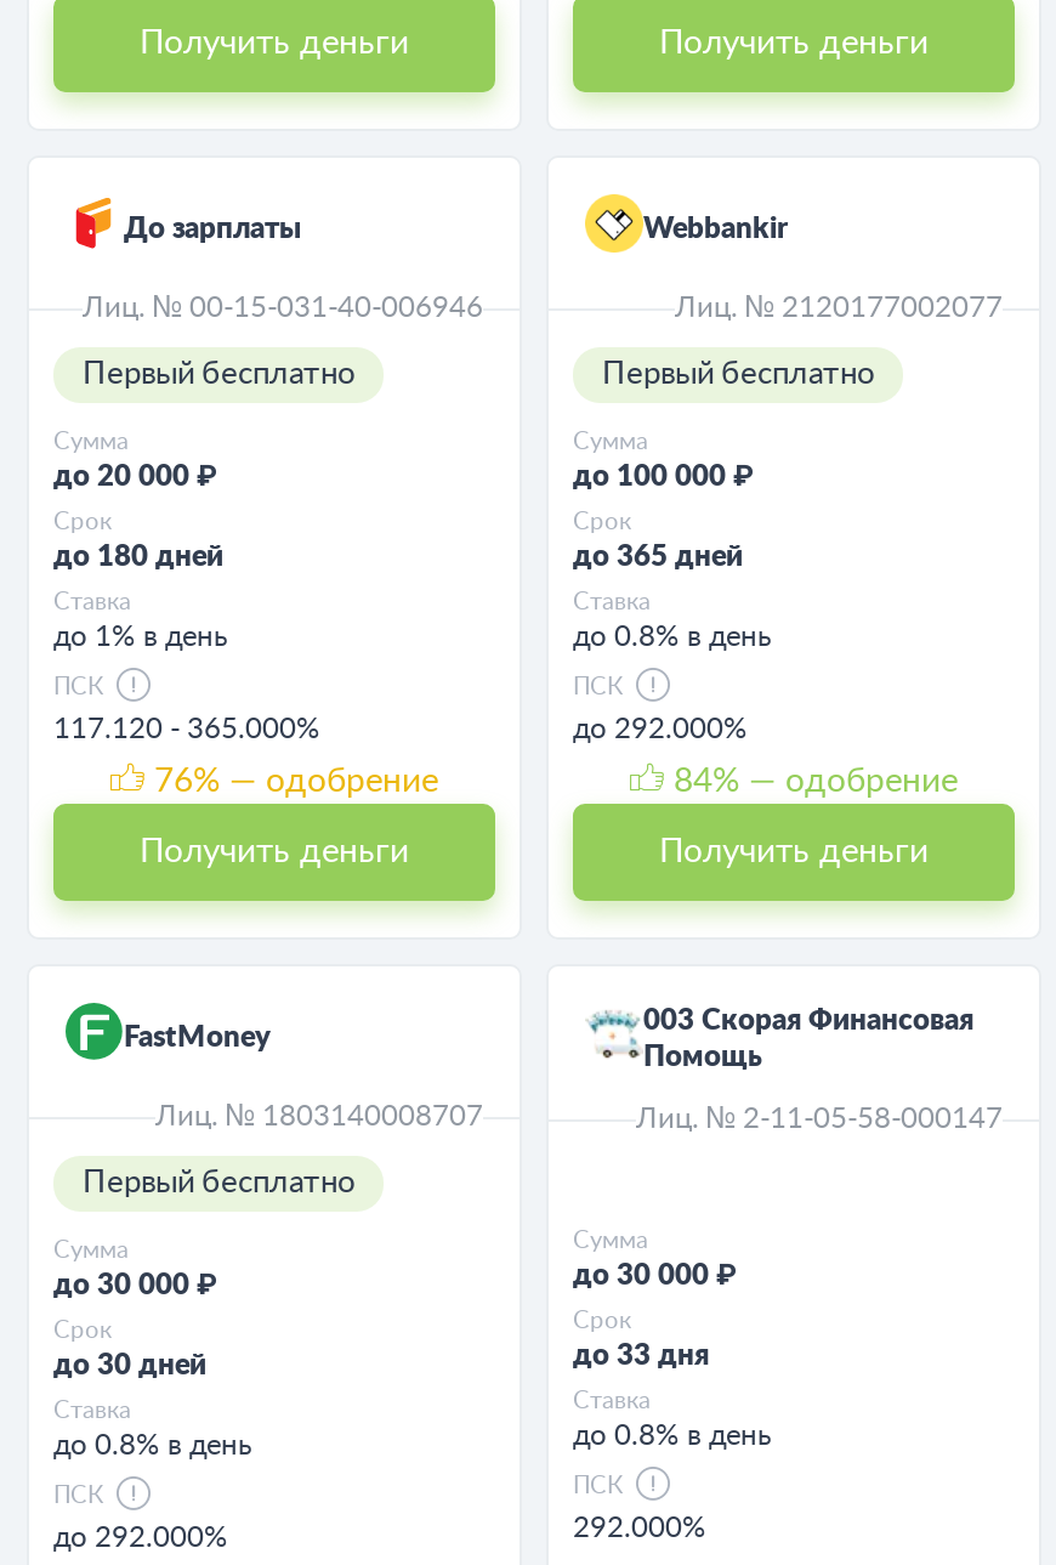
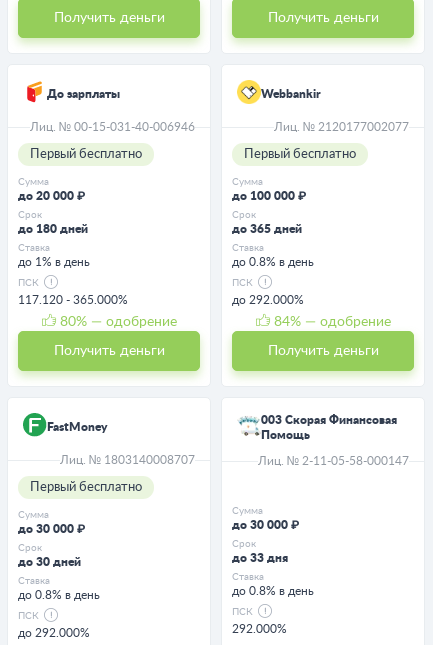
- 76% — одобрение
+ 80% — одобрение
